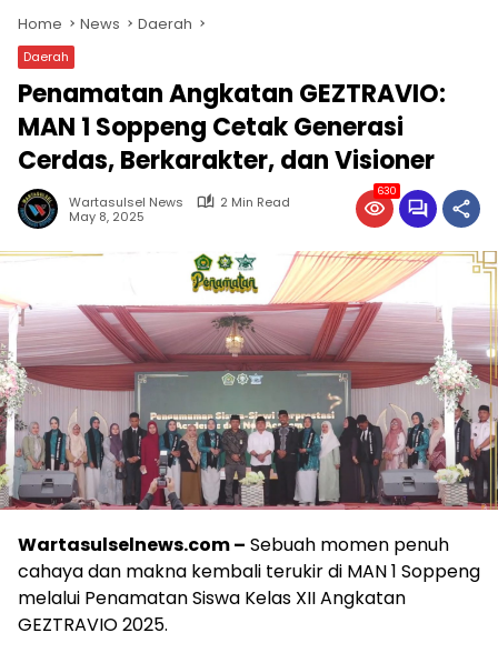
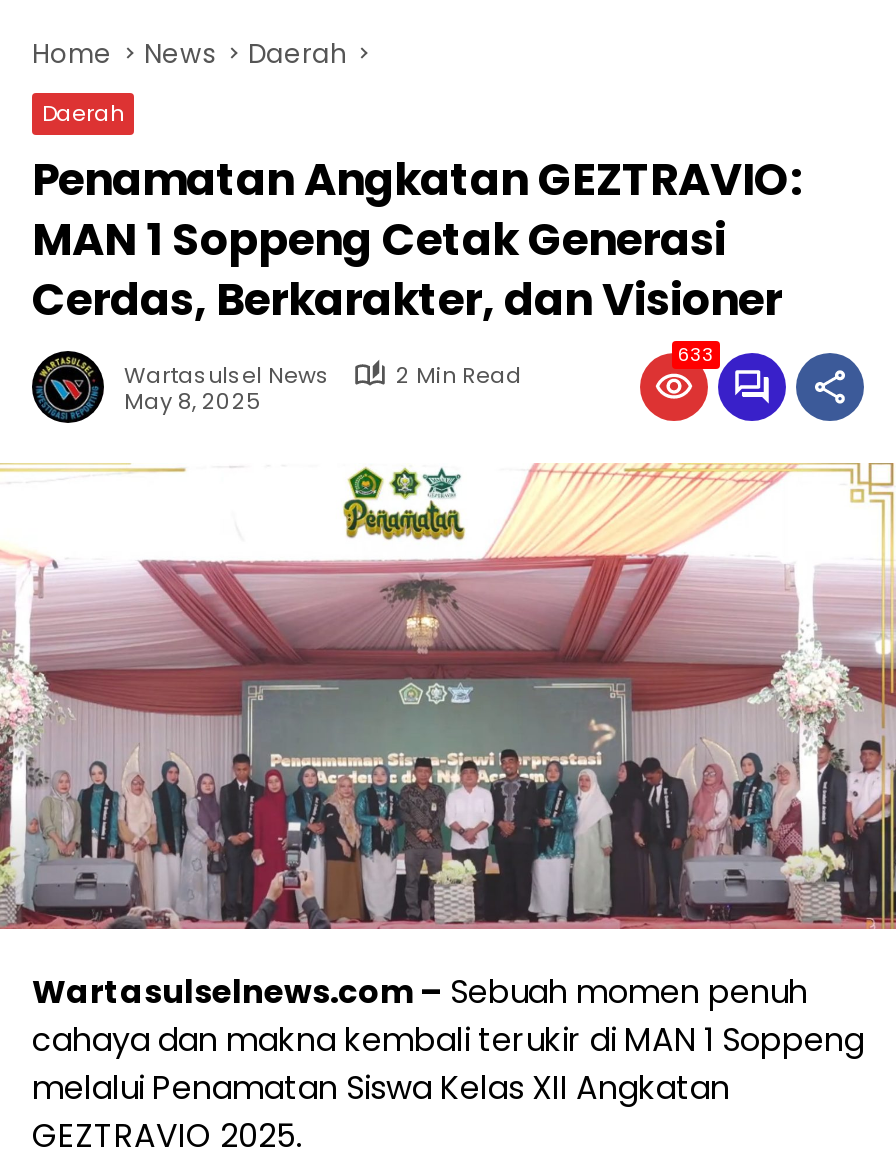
- 630
+ 633
